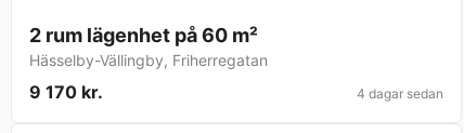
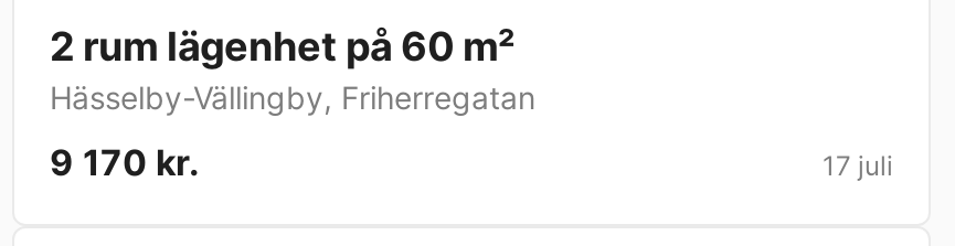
- 4 dagar sedan
+ 17 juli
